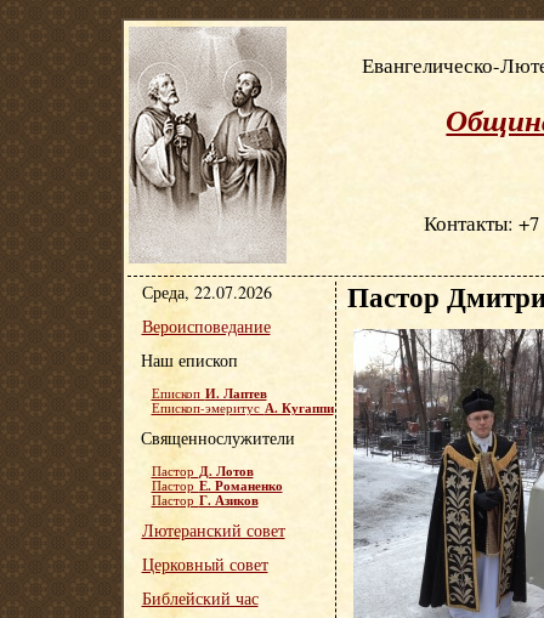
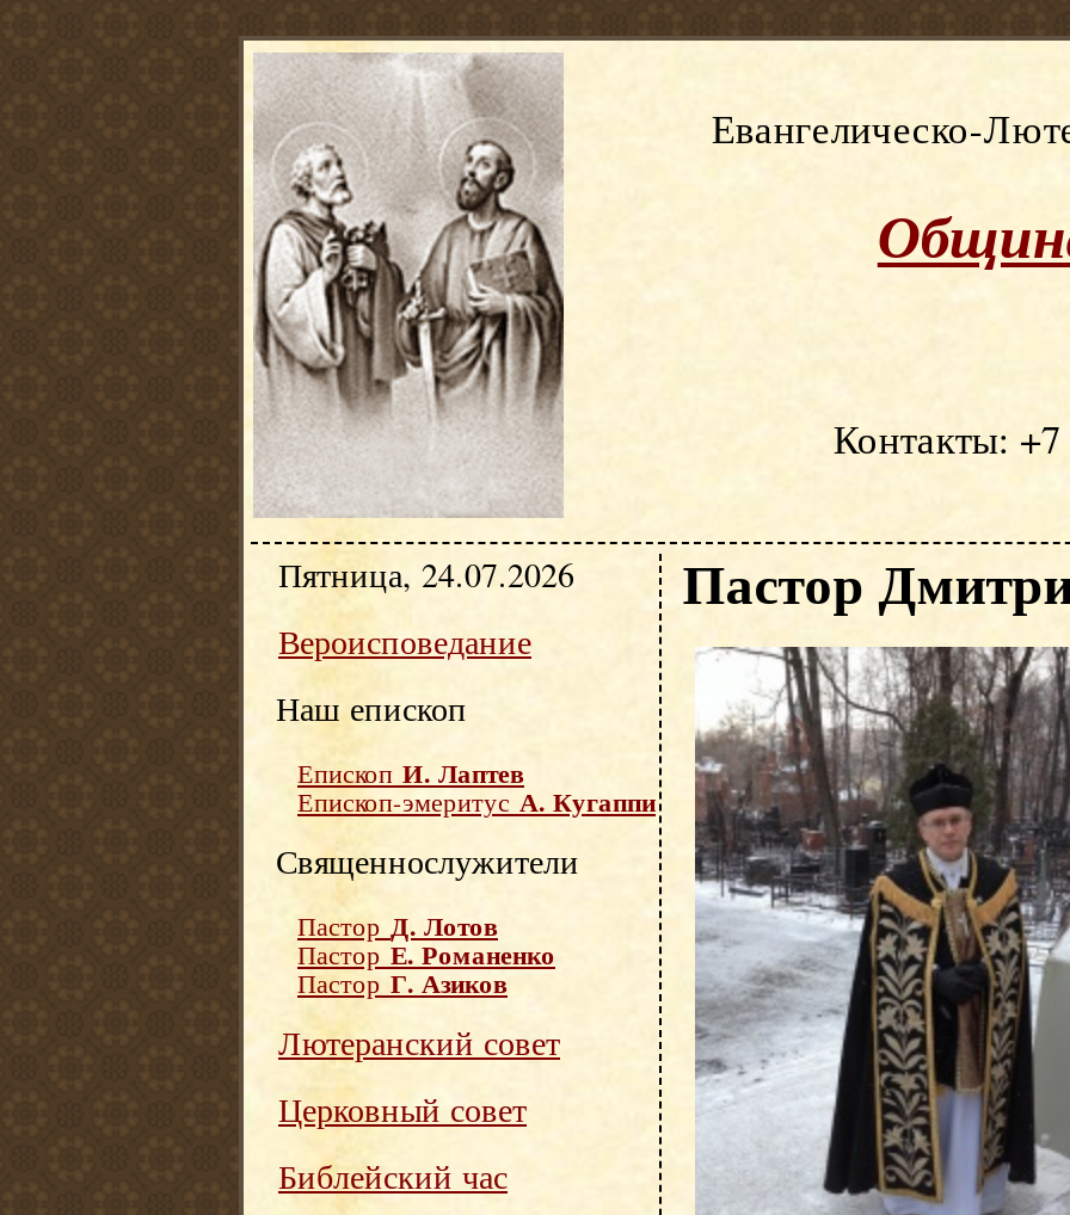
- Среда, 22.07.2026
+ Пятница, 24.07.2026
